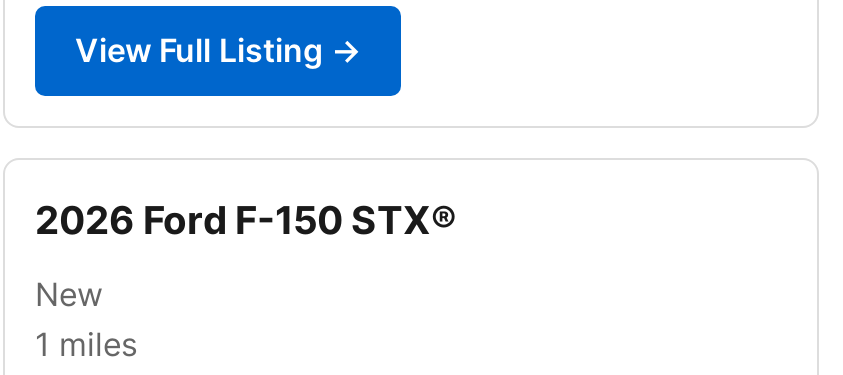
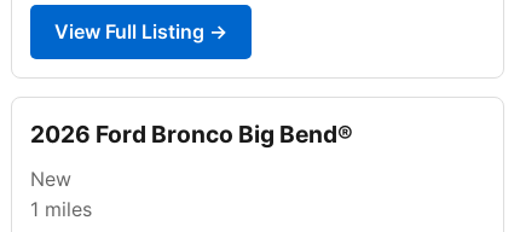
- 2026 Ford F-150 STX®
+ 2026 Ford Bronco Big Bend®
